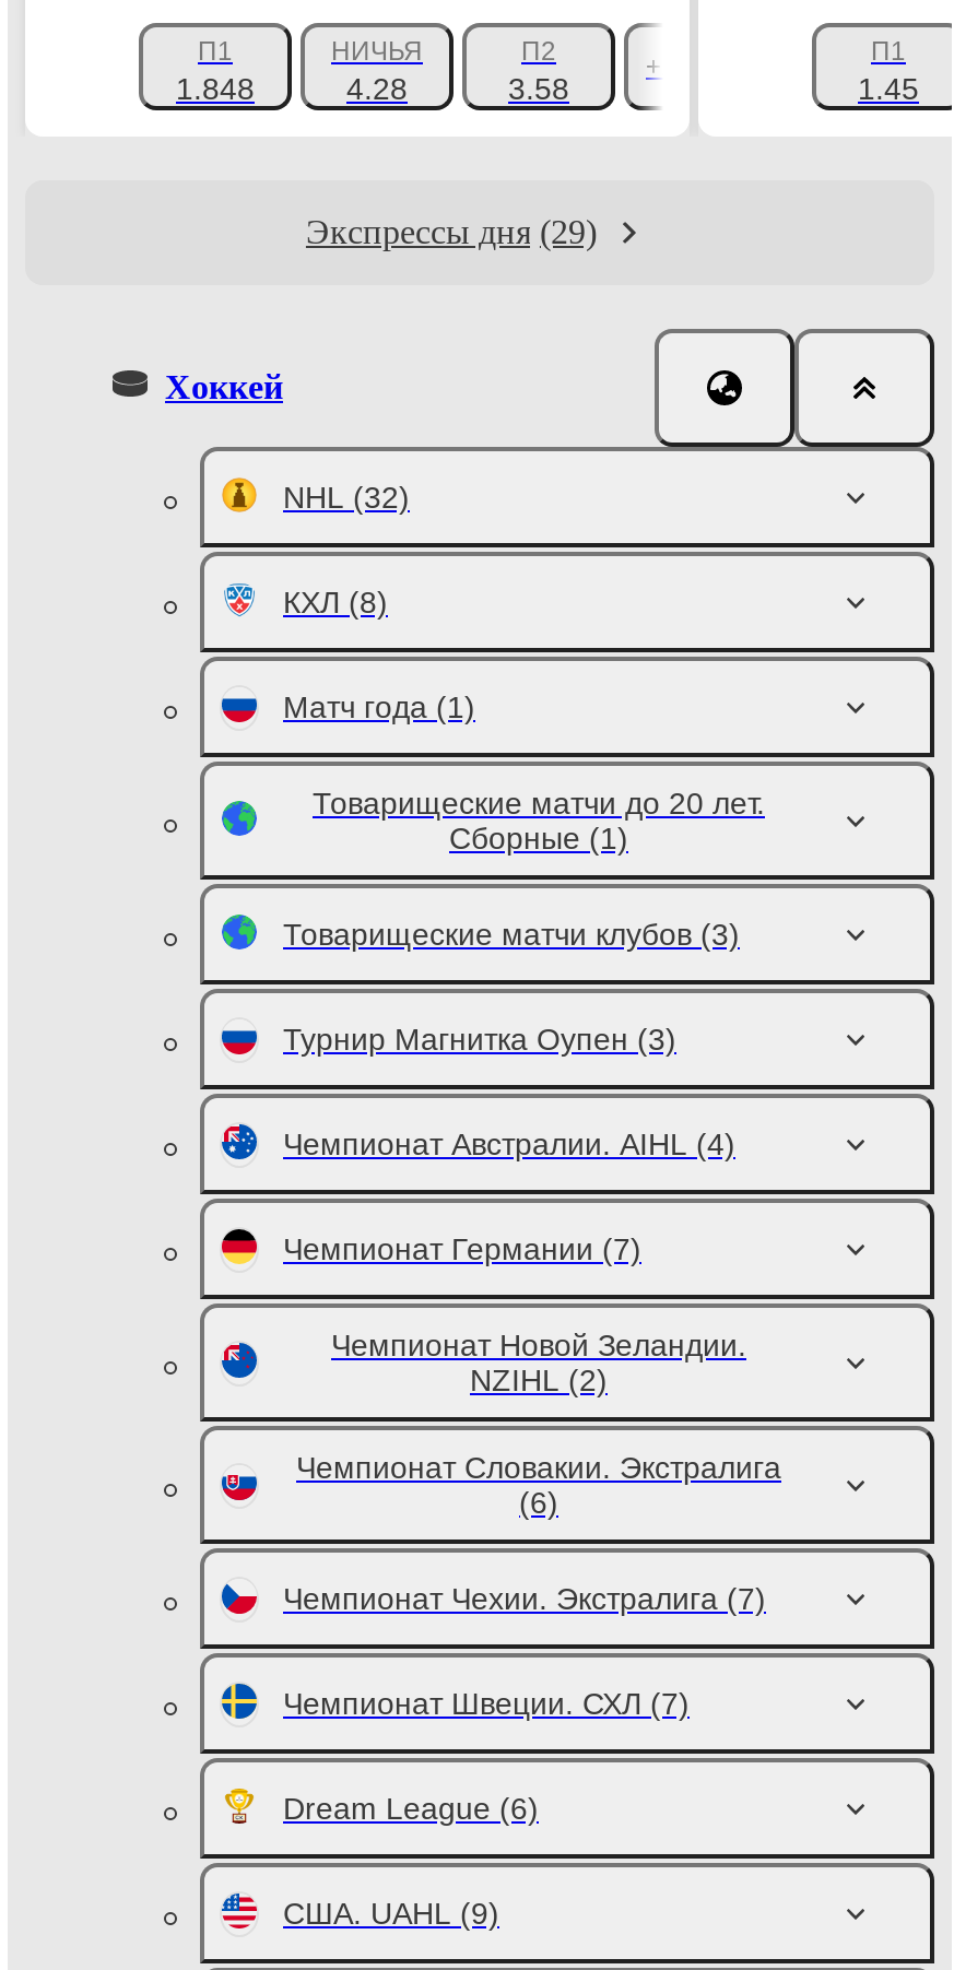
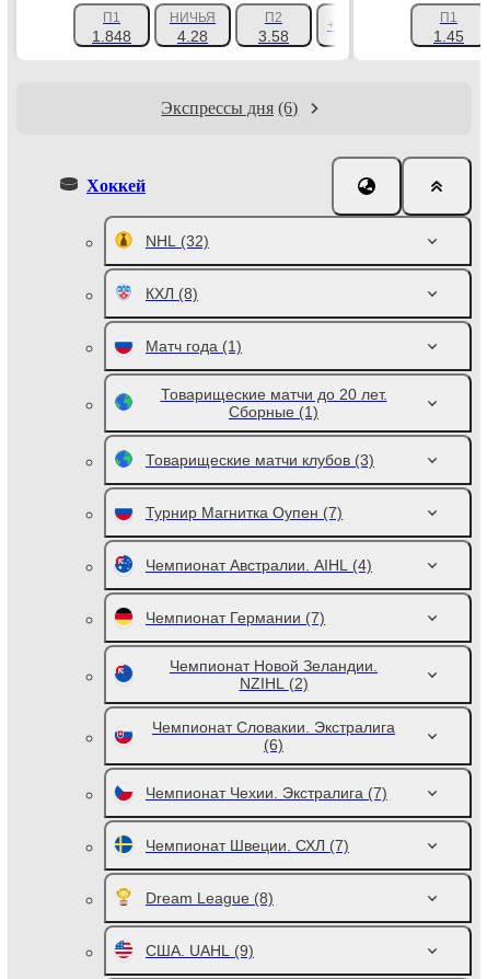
- Экспрессы дня (29)
+ Экспрессы дня (6)

- Турнир Магнитка Оупен (3)
+ Турнир Магнитка Оупен (7)

- Dream League (6)
+ Dream League (8)
